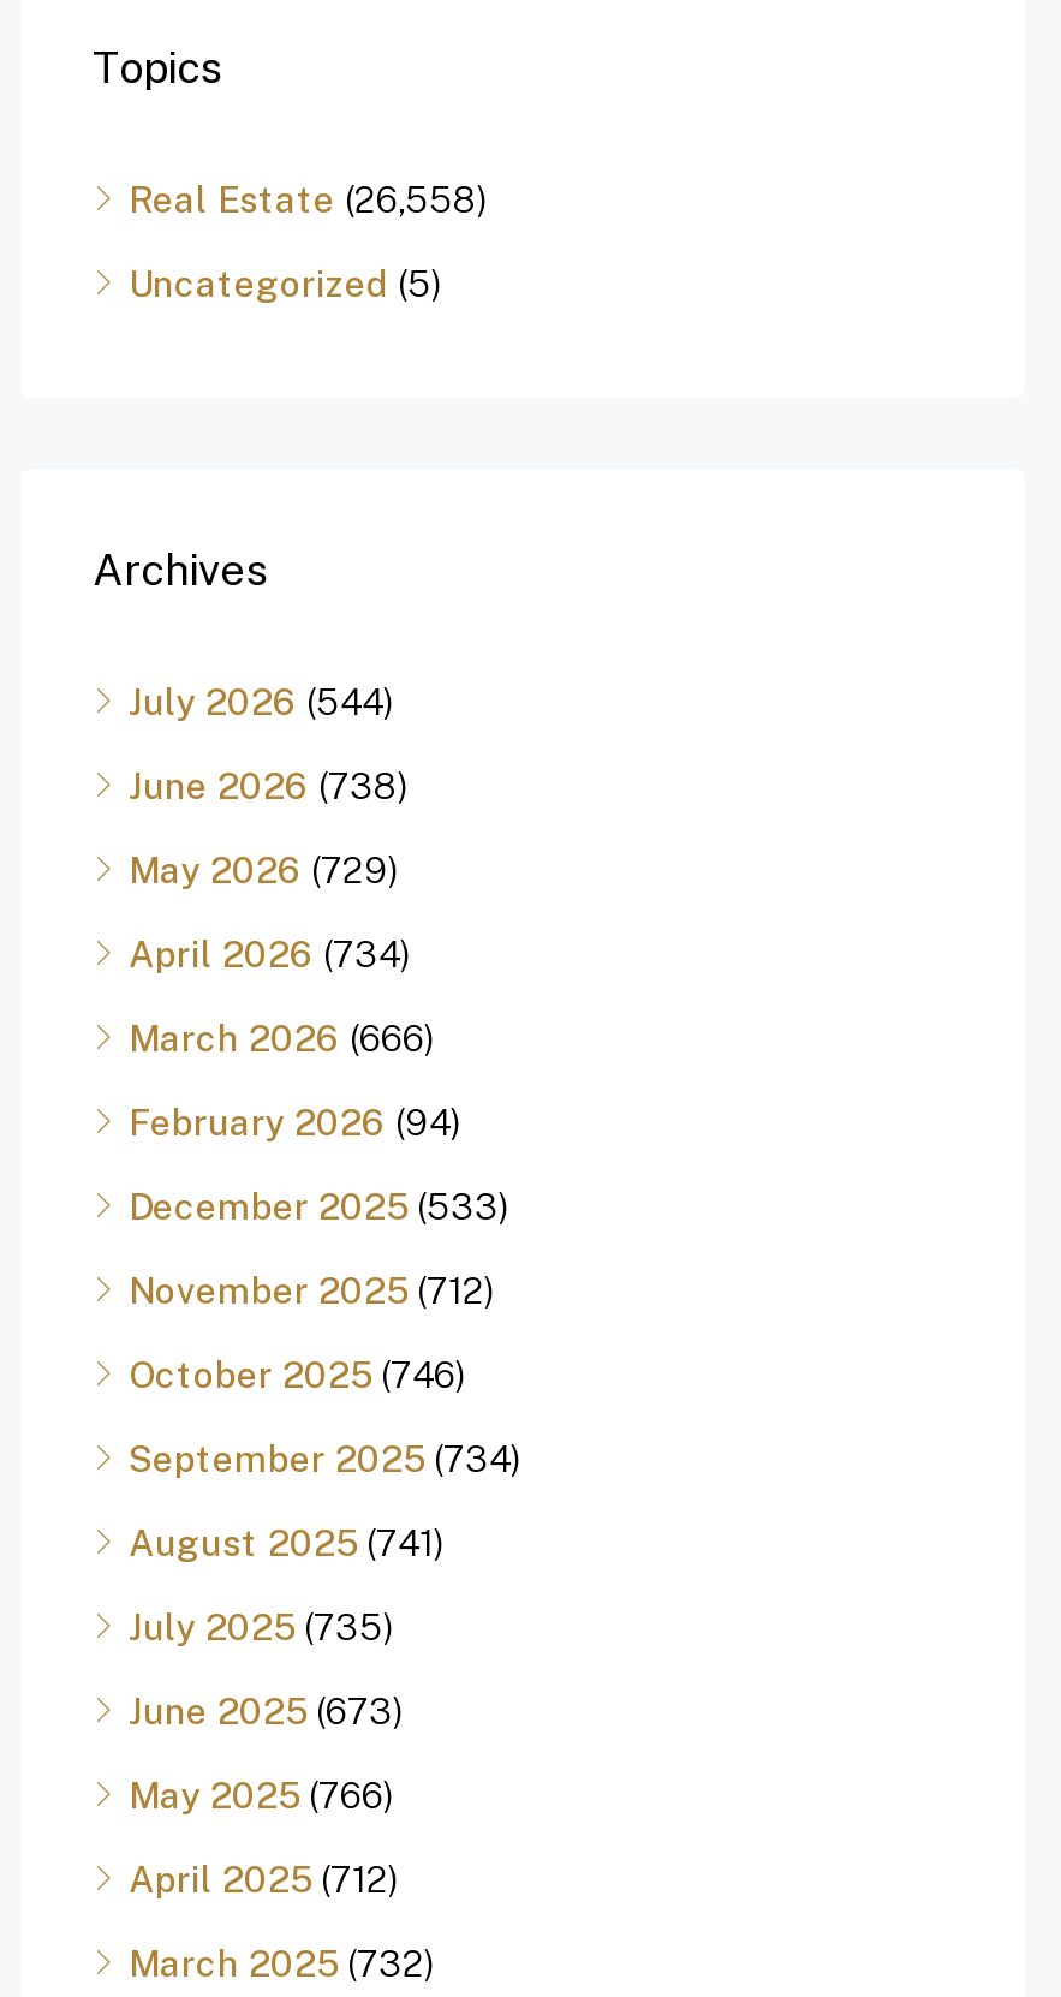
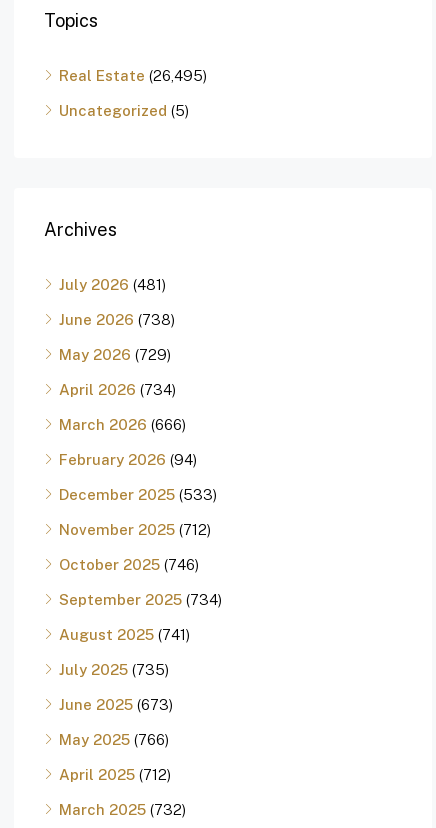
- Real Estate (26,558)
+ Real Estate (26,495)

- July 2026 (544)
+ July 2026 (481)
